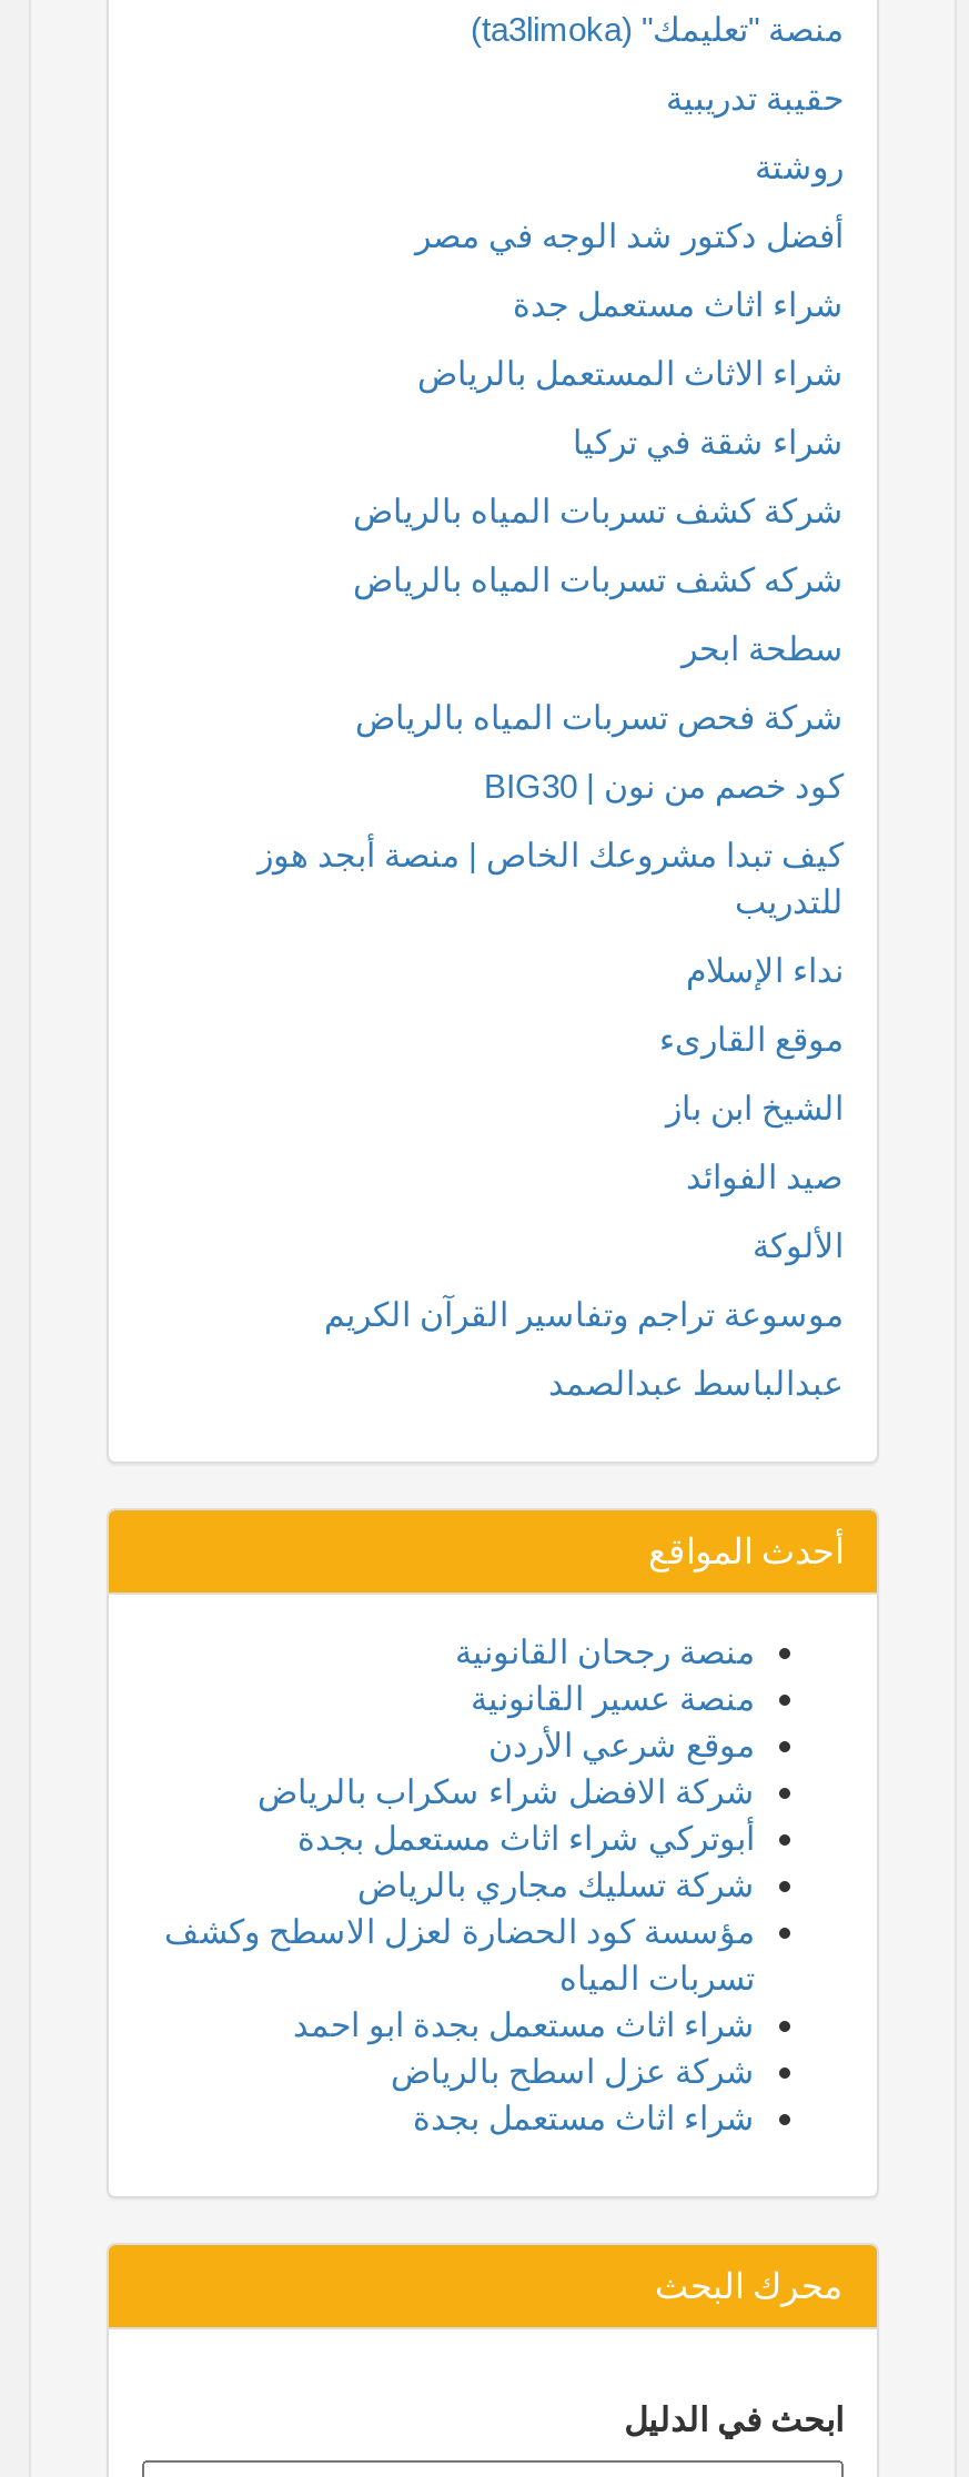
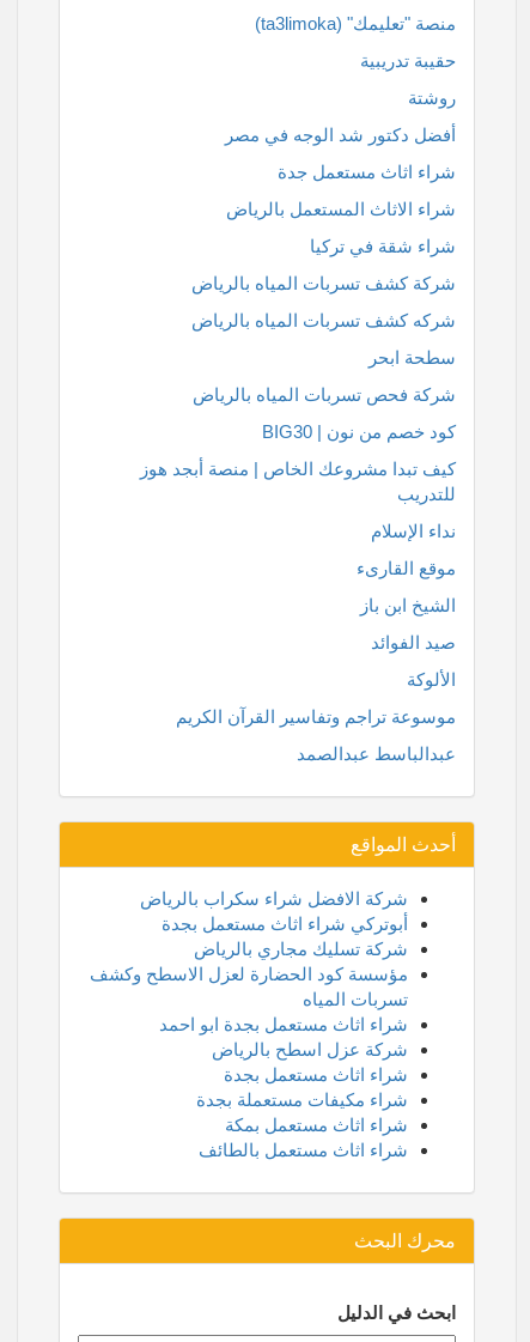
- منصة رجحان القانونية
- منصة عسير القانونية
- موقع شرعي الأردن

moved up: شركة الافضل شراء سكراب بالرياض | أبوتركي شراء اثاث مستعمل بجدة | شركة تسليك مجاري بالرياض | مؤسسة كود الحضارة لعزل الاسطح وكشف | تسربات المياه | شراء اثاث مستعمل بجدة ابو احمد | شركة عزل اسطح بالرياض | شراء اثاث مستعمل بجدة

+ شراء مكيفات مستعملة بجدة
+ شراء اثاث مستعمل بمكة
+ شراء اثاث مستعمل بالطائف
